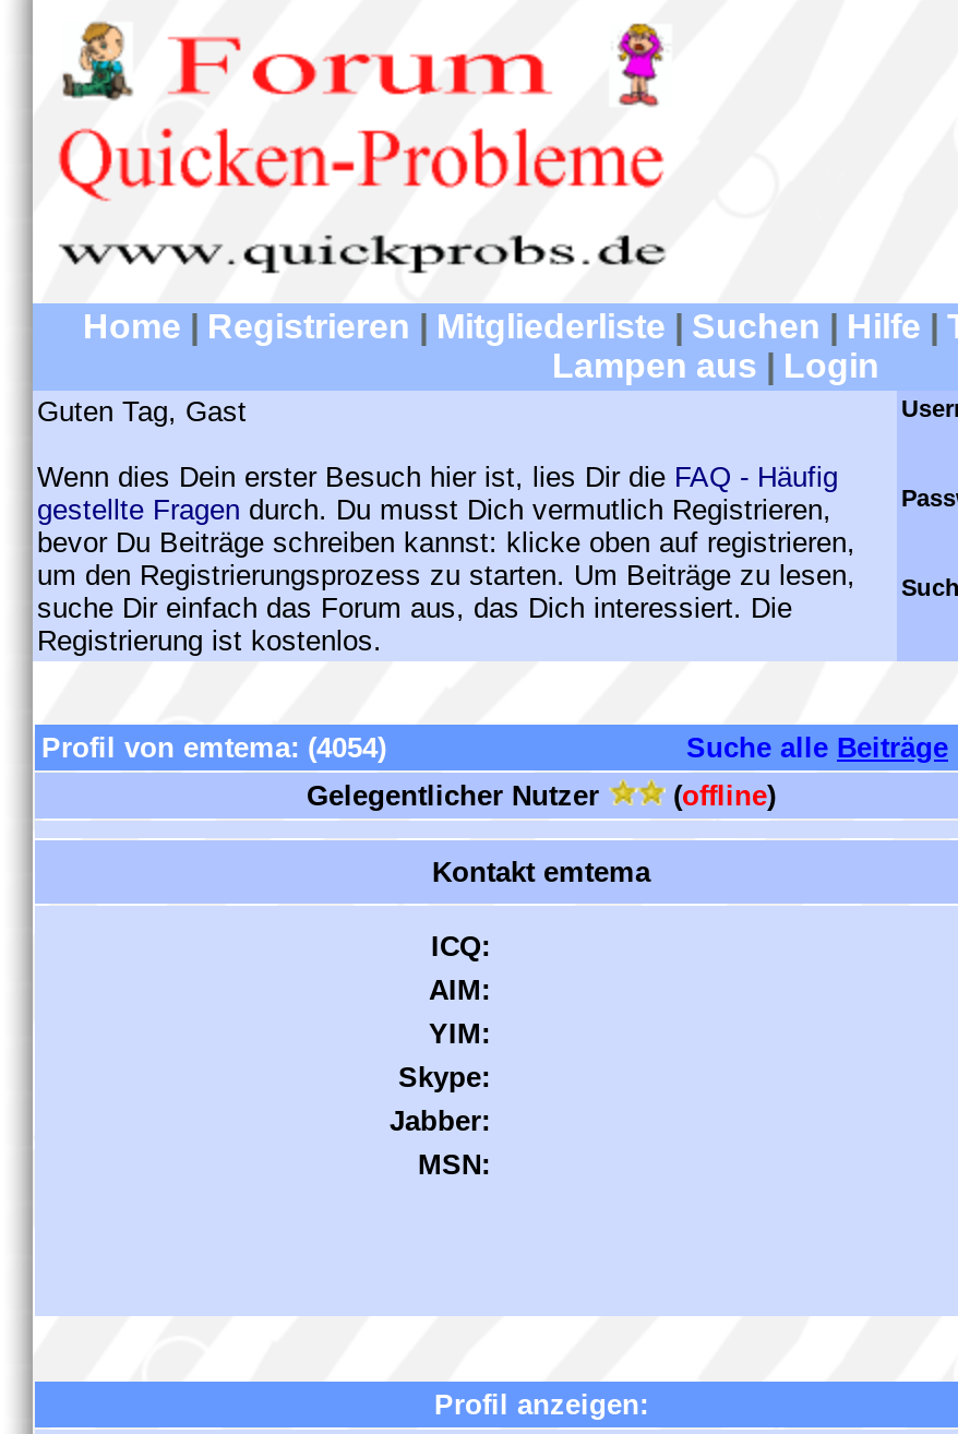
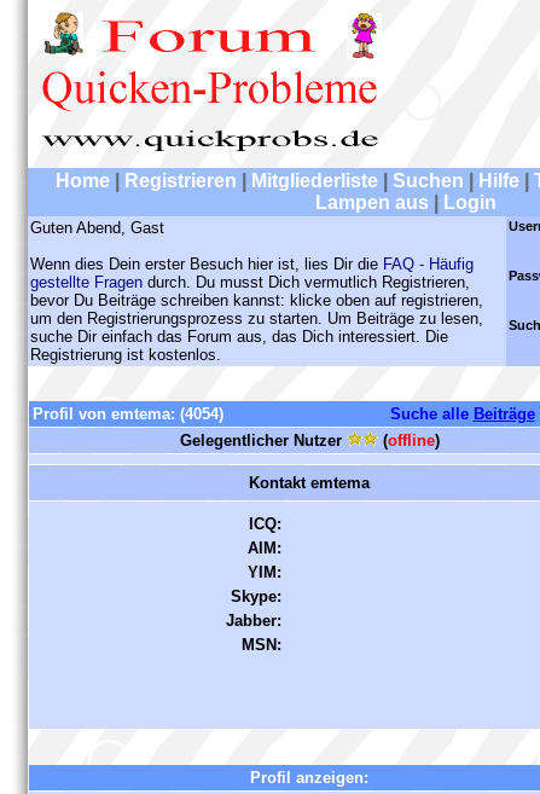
- Guten Tag, Gast
+ Guten Abend, Gast
